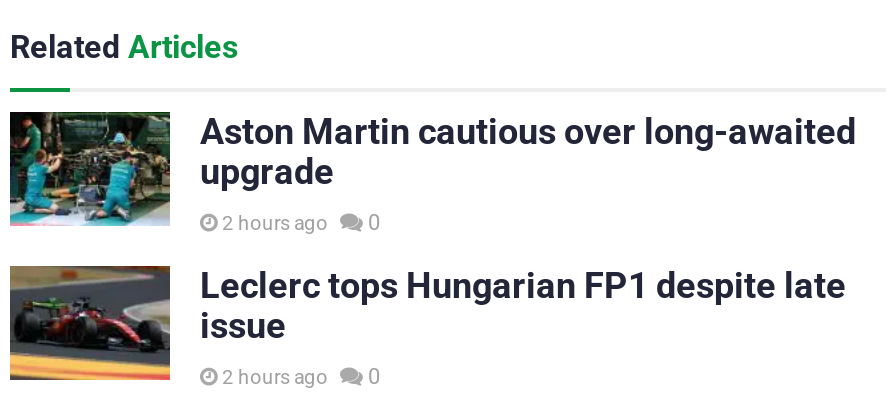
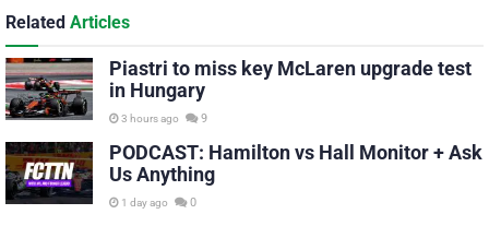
- [image]
- Aston Martin cautious over long-awaited
- upgrade
+ [image]
+ Piastri to miss key McLaren upgrade test
+ in Hungary

- 2 hours ago
- 0
+ 3 hours ago
+ 9

- [image]
- Leclerc tops Hungarian FP1 despite late
- issue
+ [image]
+ PODCAST: Hamilton vs Hall Monitor + Ask
+ Us Anything

- 2 hours ago 0
+ 1 day ago 0
